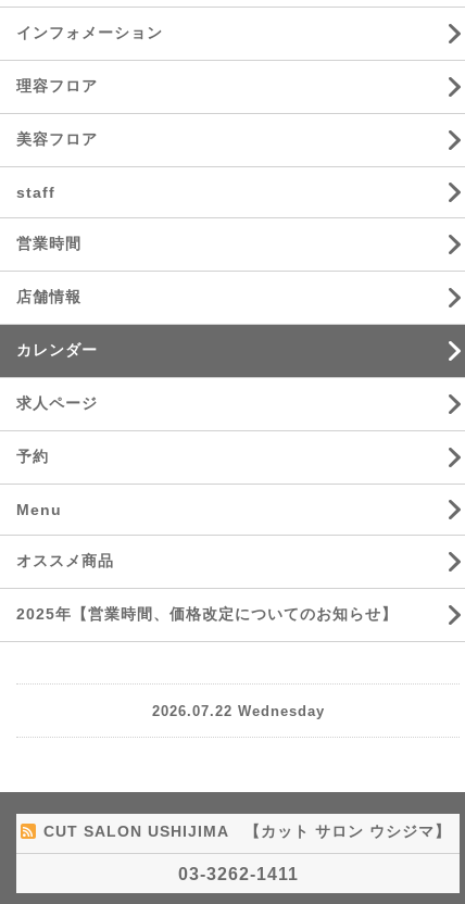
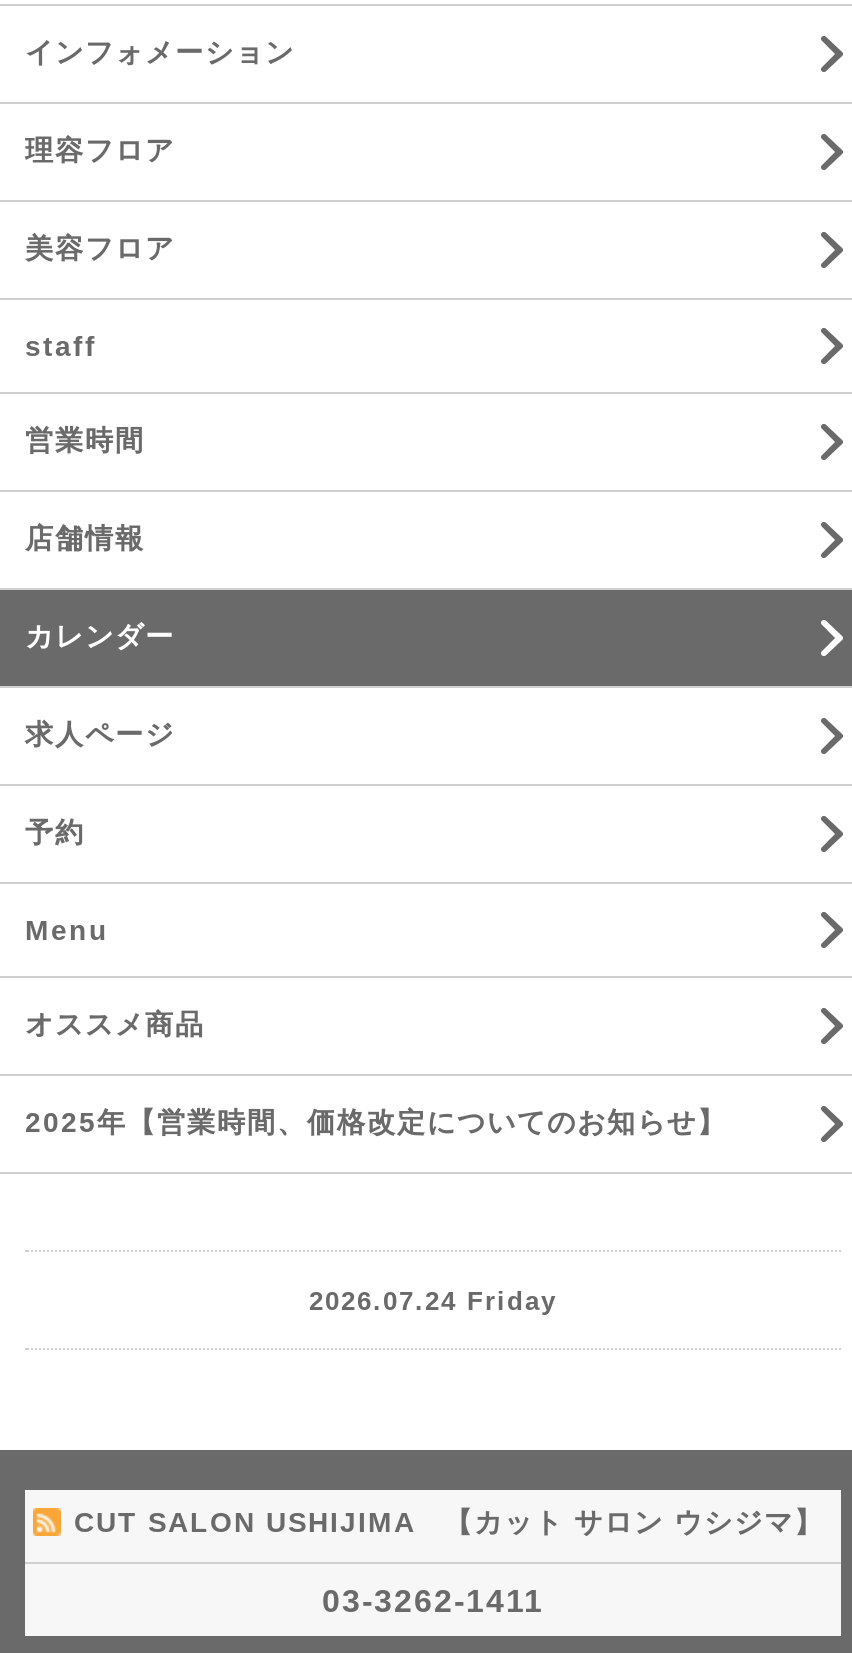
- 2026.07.22 Wednesday
+ 2026.07.24 Friday
